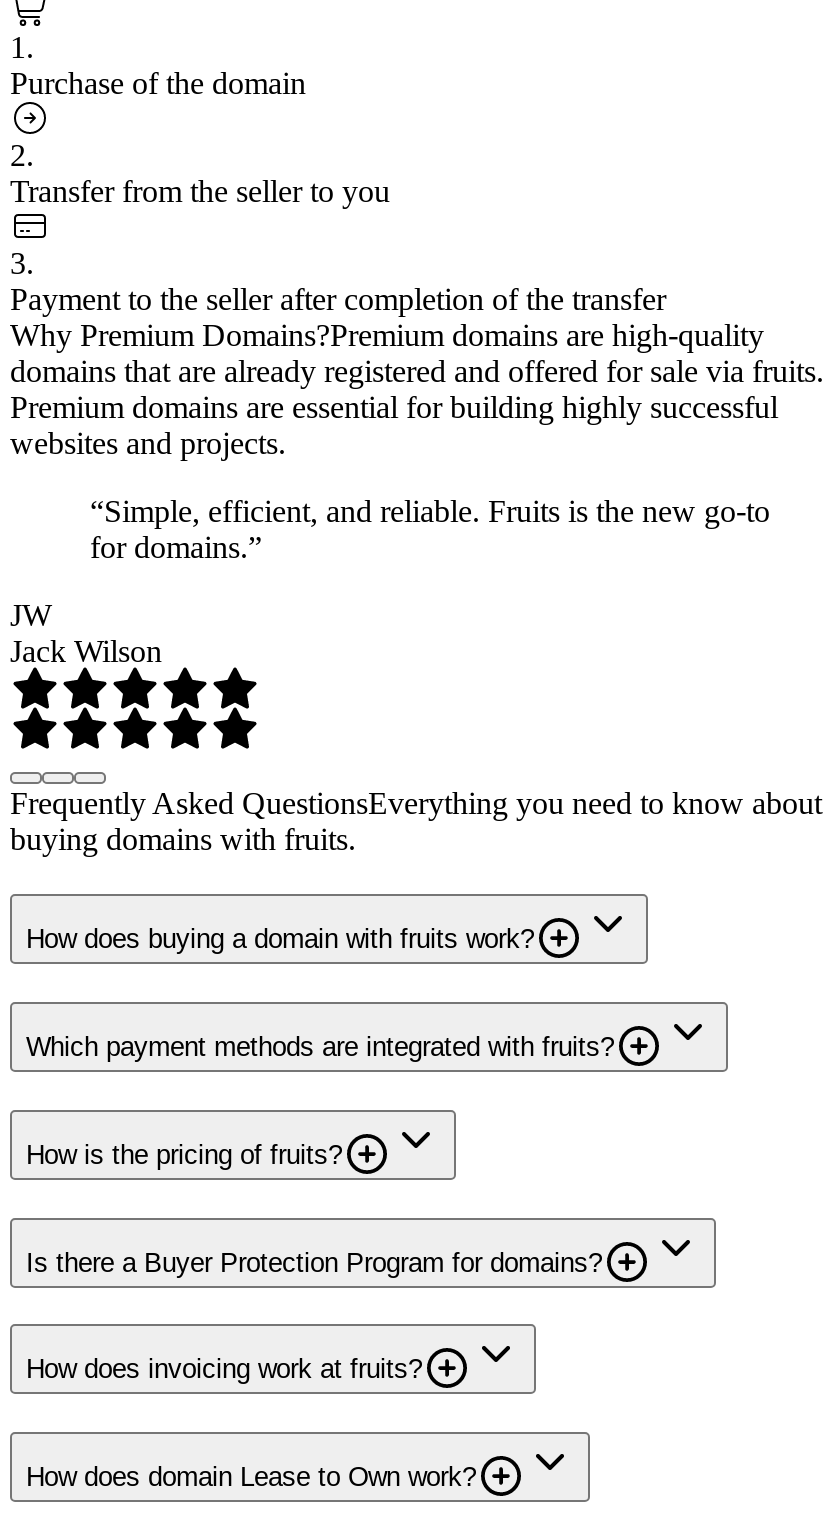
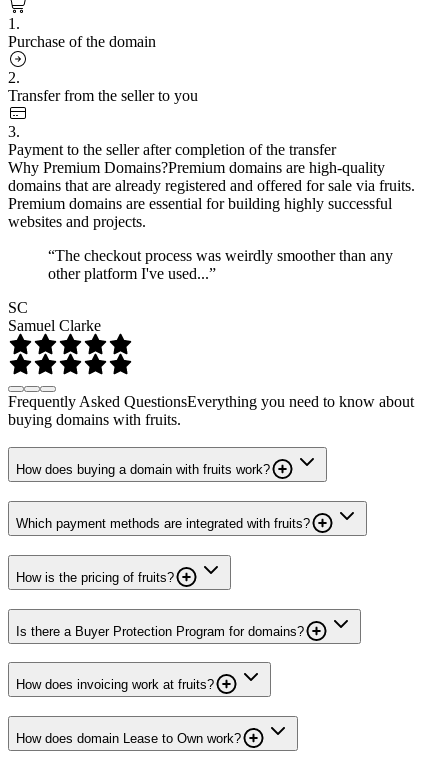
- “Simple, efficient, and reliable. Fruits is the new go-to
- for domains.”
+ “The checkout process was weirdly smoother than any
+ other platform I've used...”

- JW
- Jack Wilson
+ SC
+ Samuel Clarke
